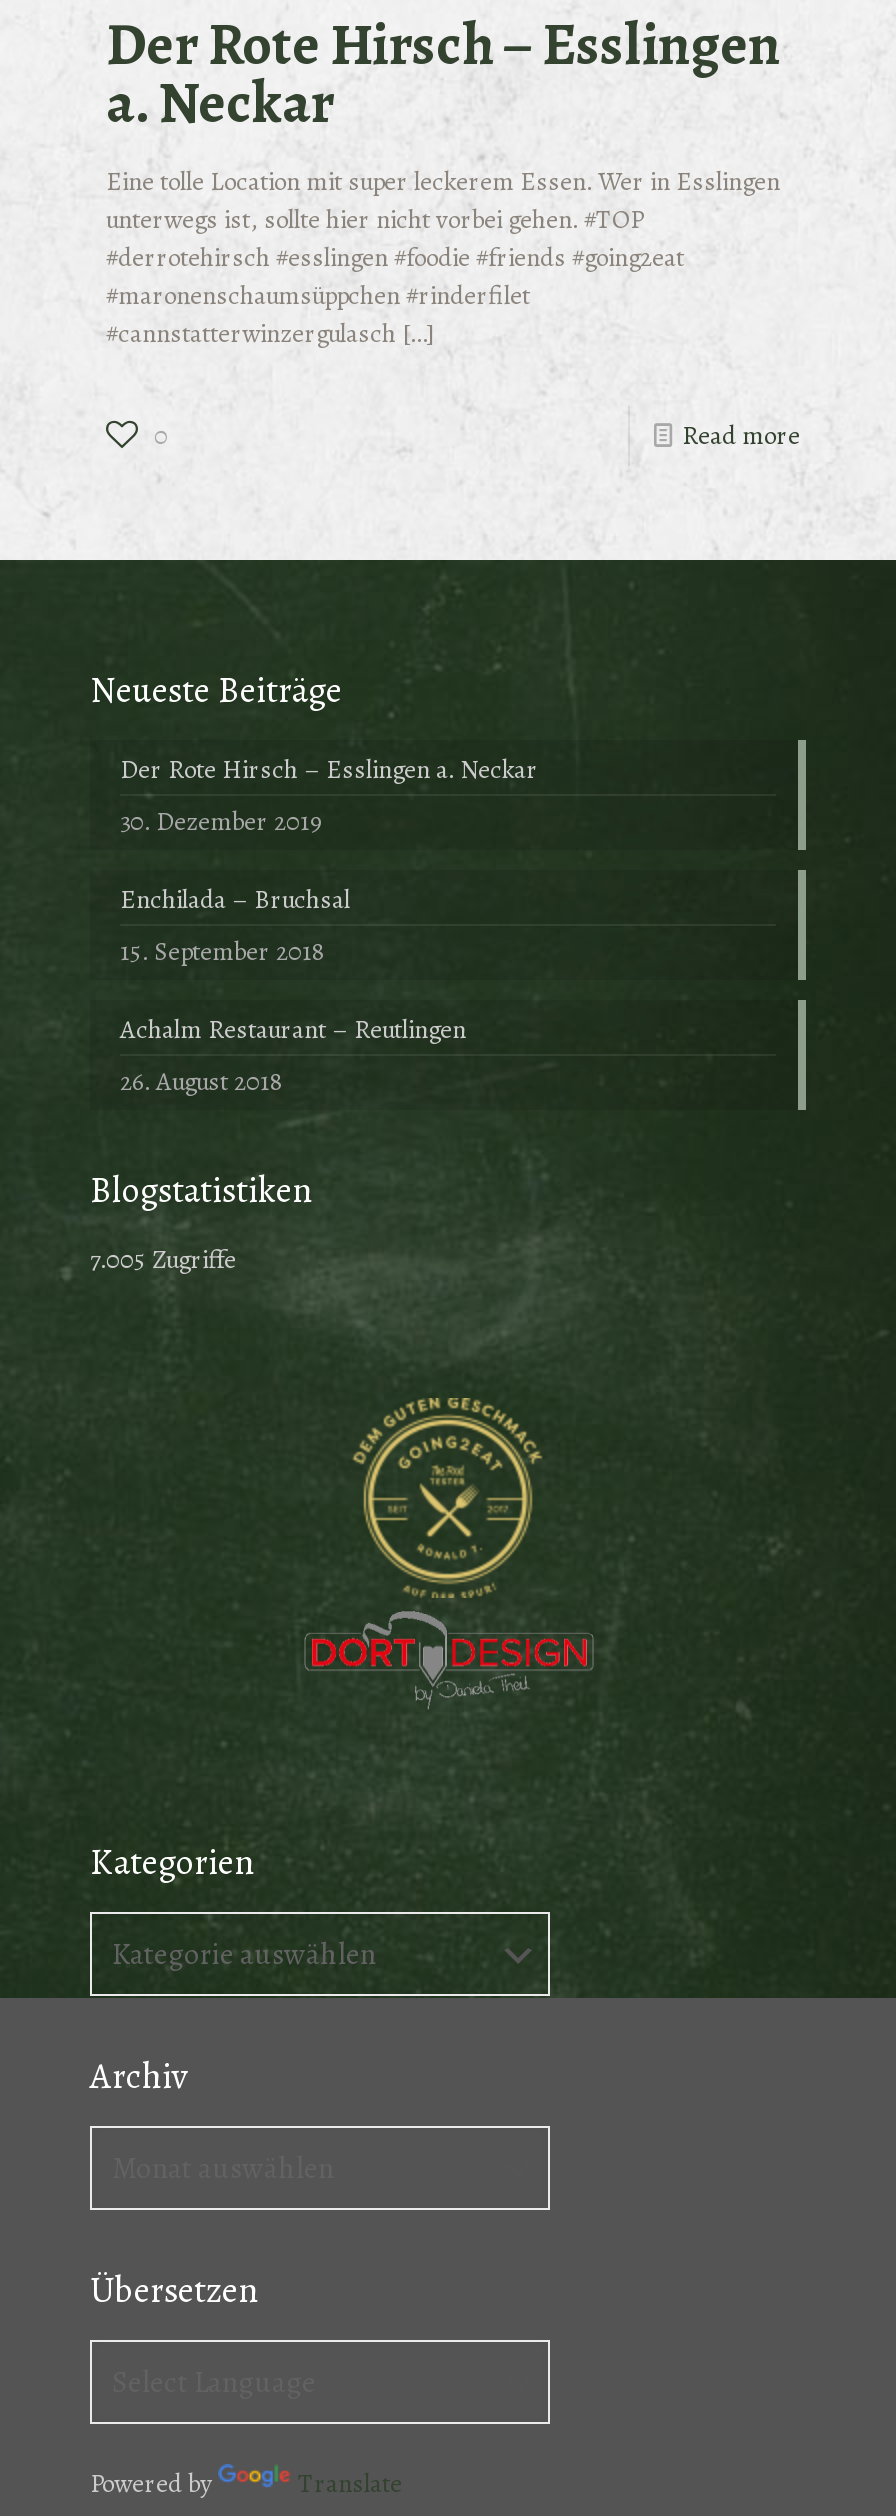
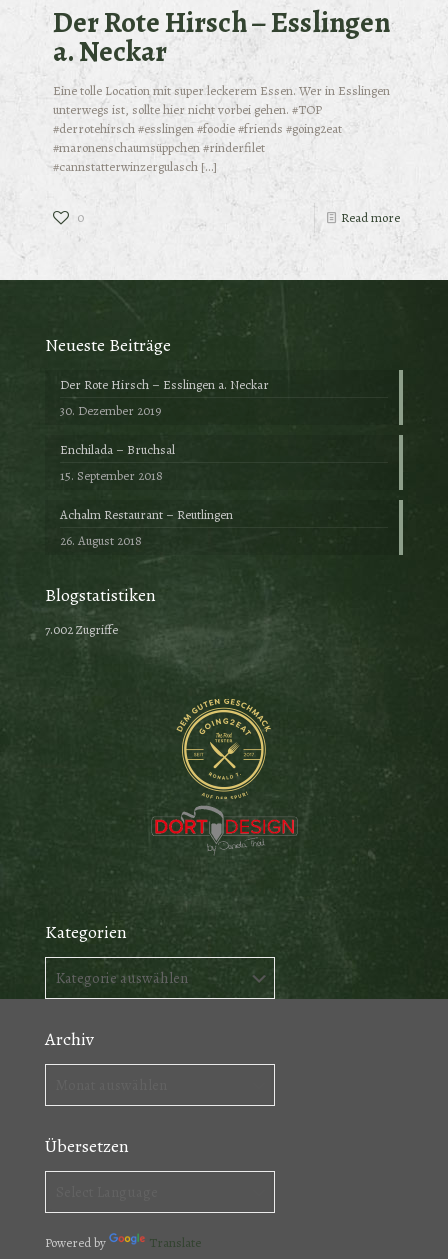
- 7.005 Zugriffe
+ 7.002 Zugriffe
